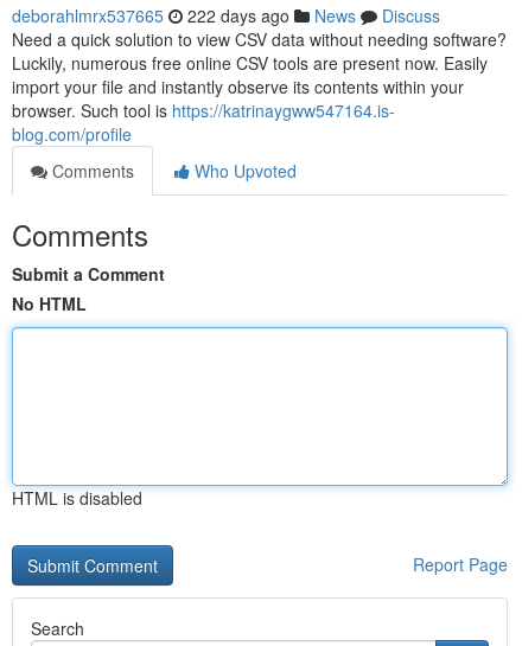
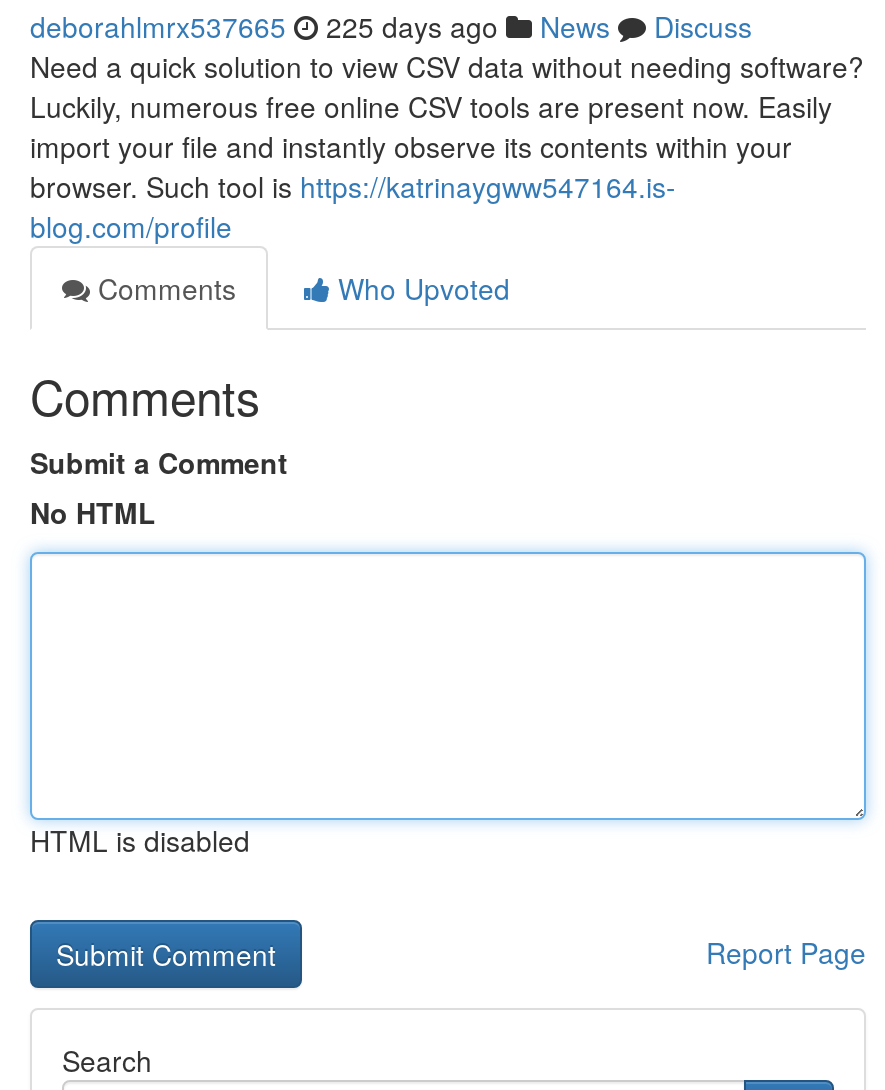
- deborahlmrx537665 222 days ago News Discuss
+ deborahlmrx537665 225 days ago News Discuss
